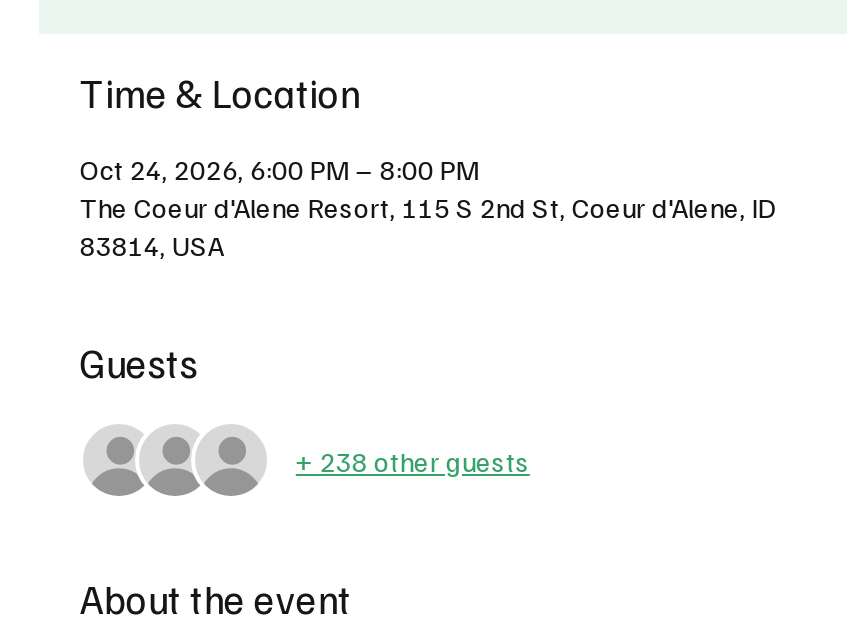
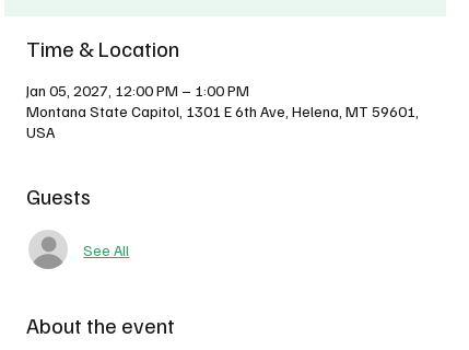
- Oct 24, 2026, 6:00 PM – 8:00 PM
- The Coeur d'Alene Resort, 115 S 2nd St, Coeur d'Alene, ID
- 83814, USA
+ Jan 05, 2027, 12:00 PM – 1:00 PM
+ Montana State Capitol, 1301 E 6th Ave, Helena, MT 59601,
+ USA

- + 238 other guests
+ See All
